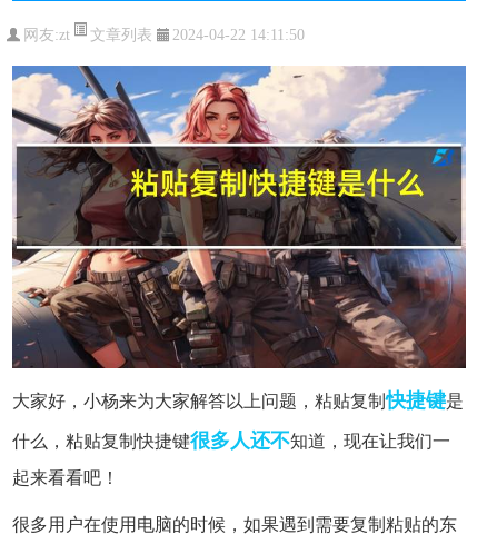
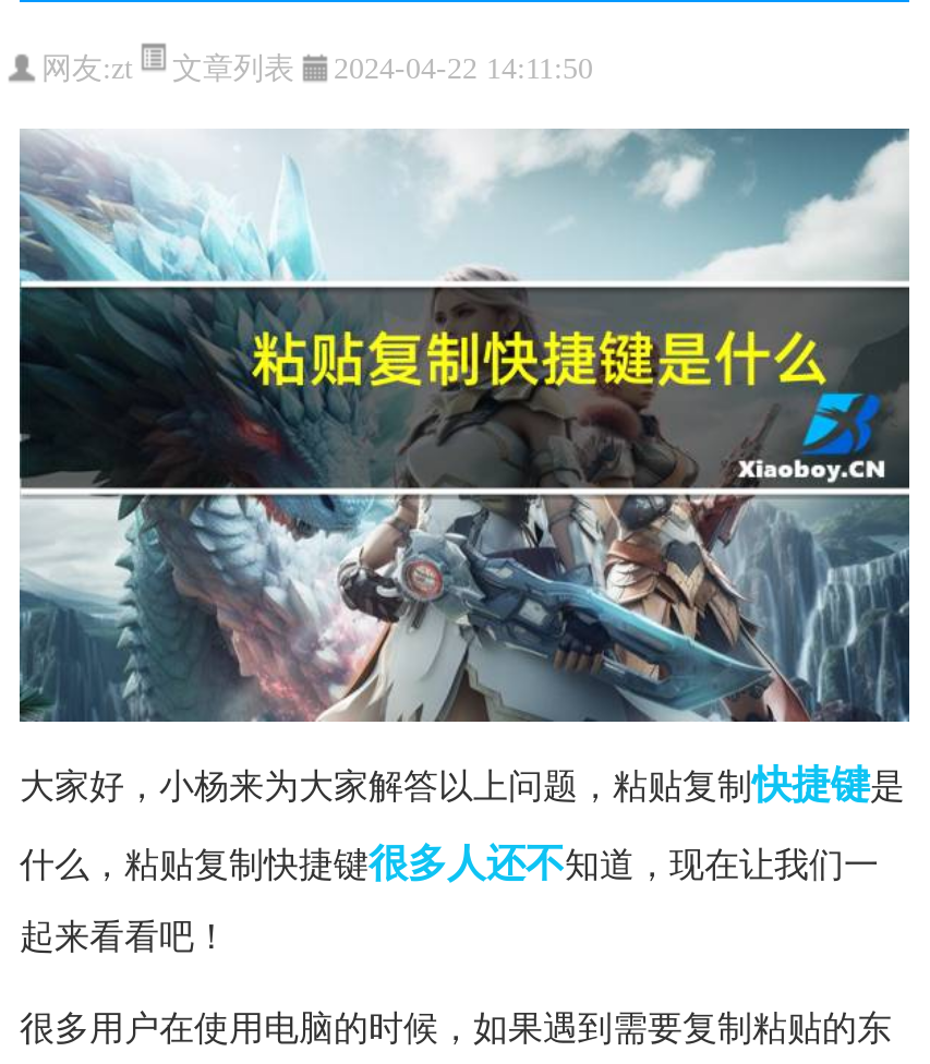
- [image]
+ [image]
